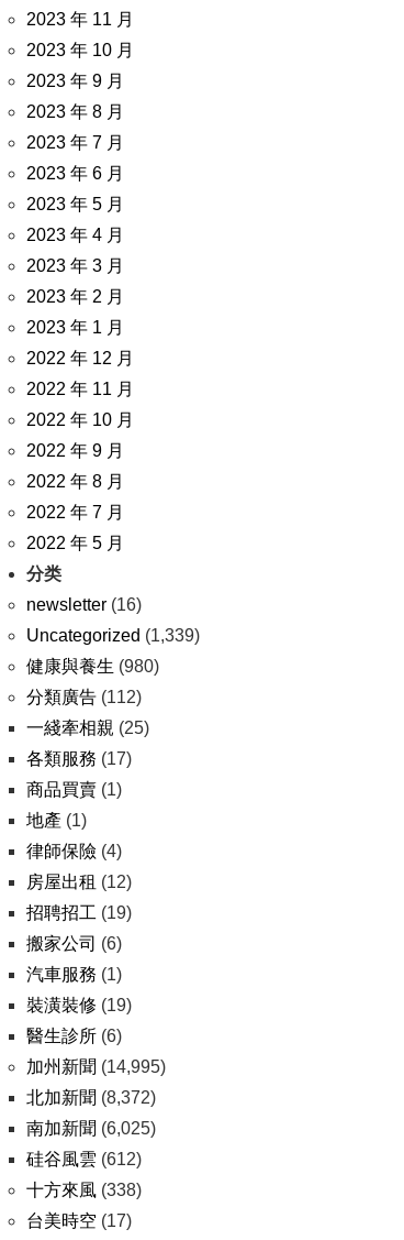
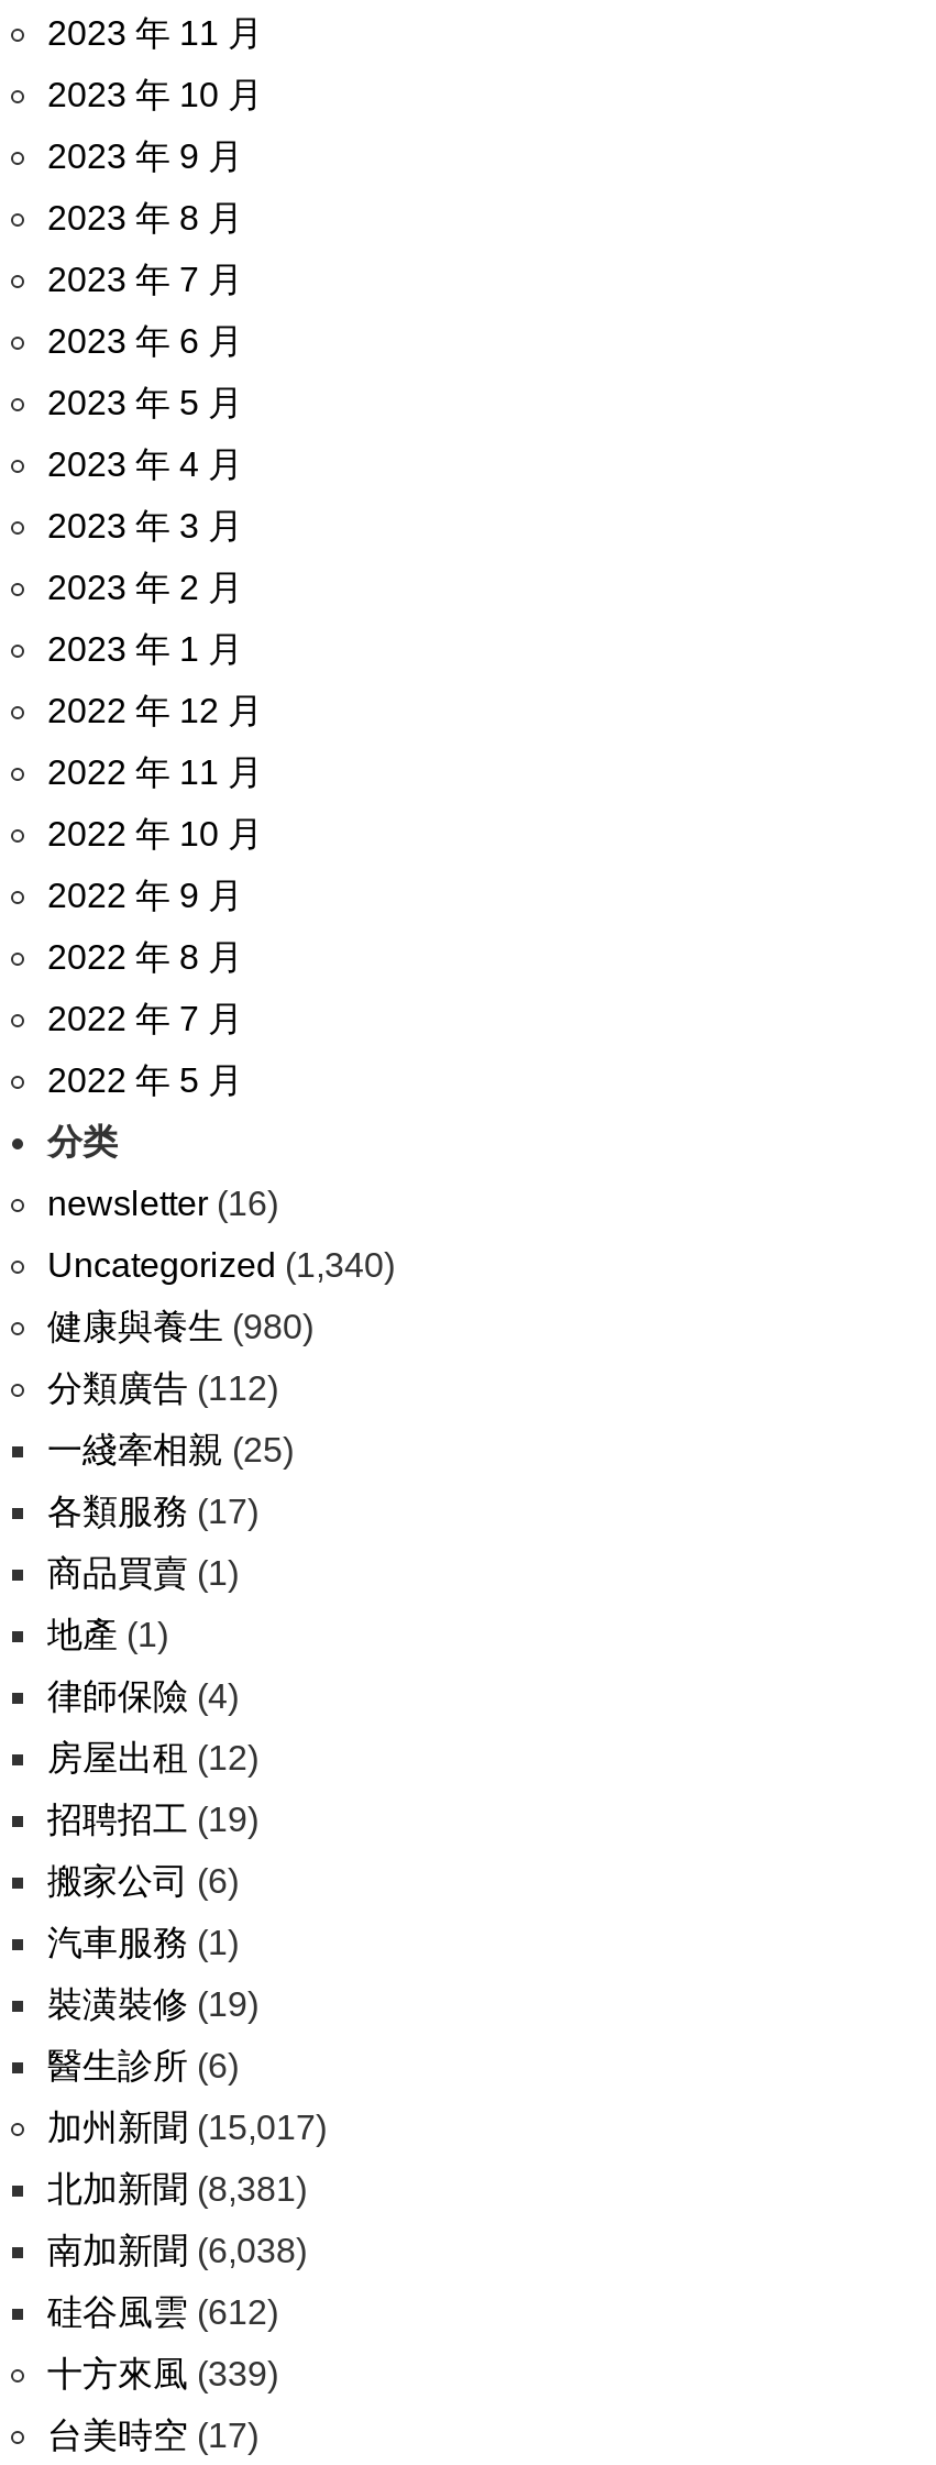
- Uncategorized (1,339)
+ Uncategorized (1,340)

- 加州新聞(14,995)
+ 加州新聞(15,017)

- 北加新聞(8,372)
+ 北加新聞(8,381)

- 南加新聞(6,025)
+ 南加新聞(6,038)

- 十方來風(338)
+ 十方來風(339)
